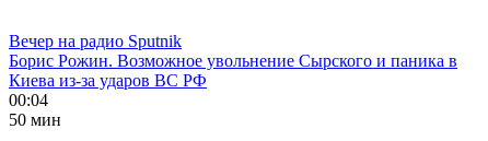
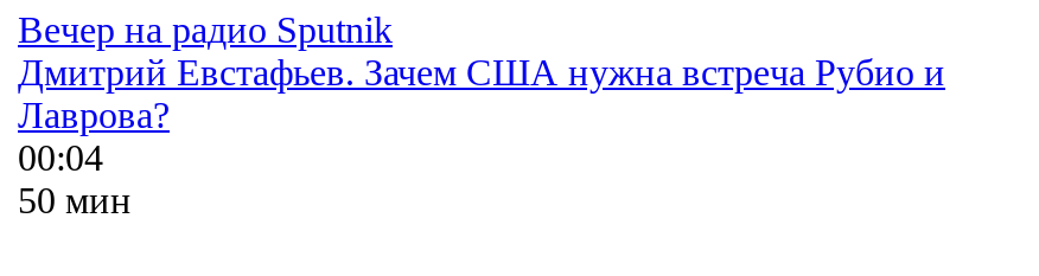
- Борис Рожин. Возможное увольнение Сырского и паника в
- Киева из-за ударов ВС РФ
+ Дмитрий Евстафьев. Зачем США нужна встреча Рубио и
+ Лаврова?
